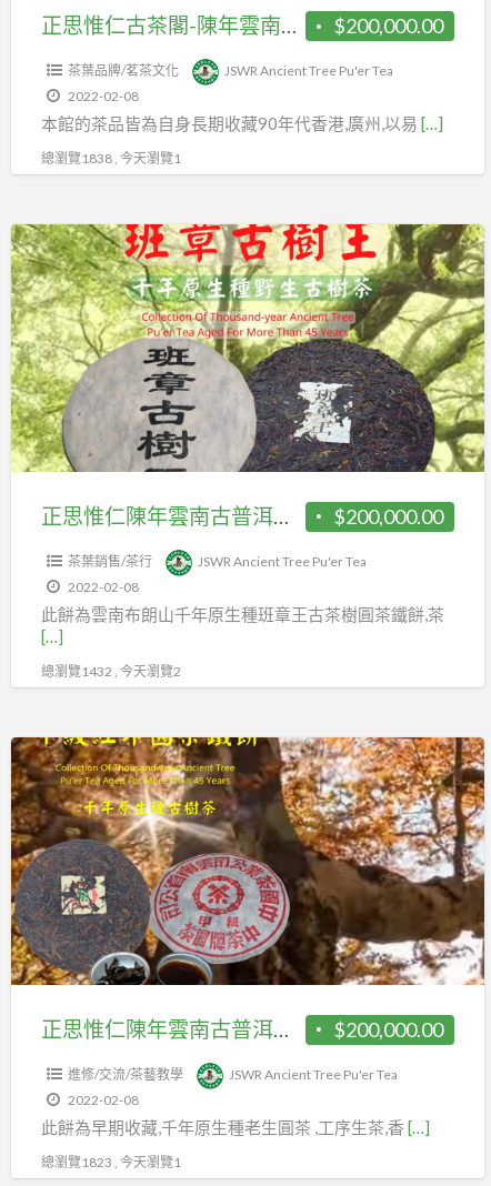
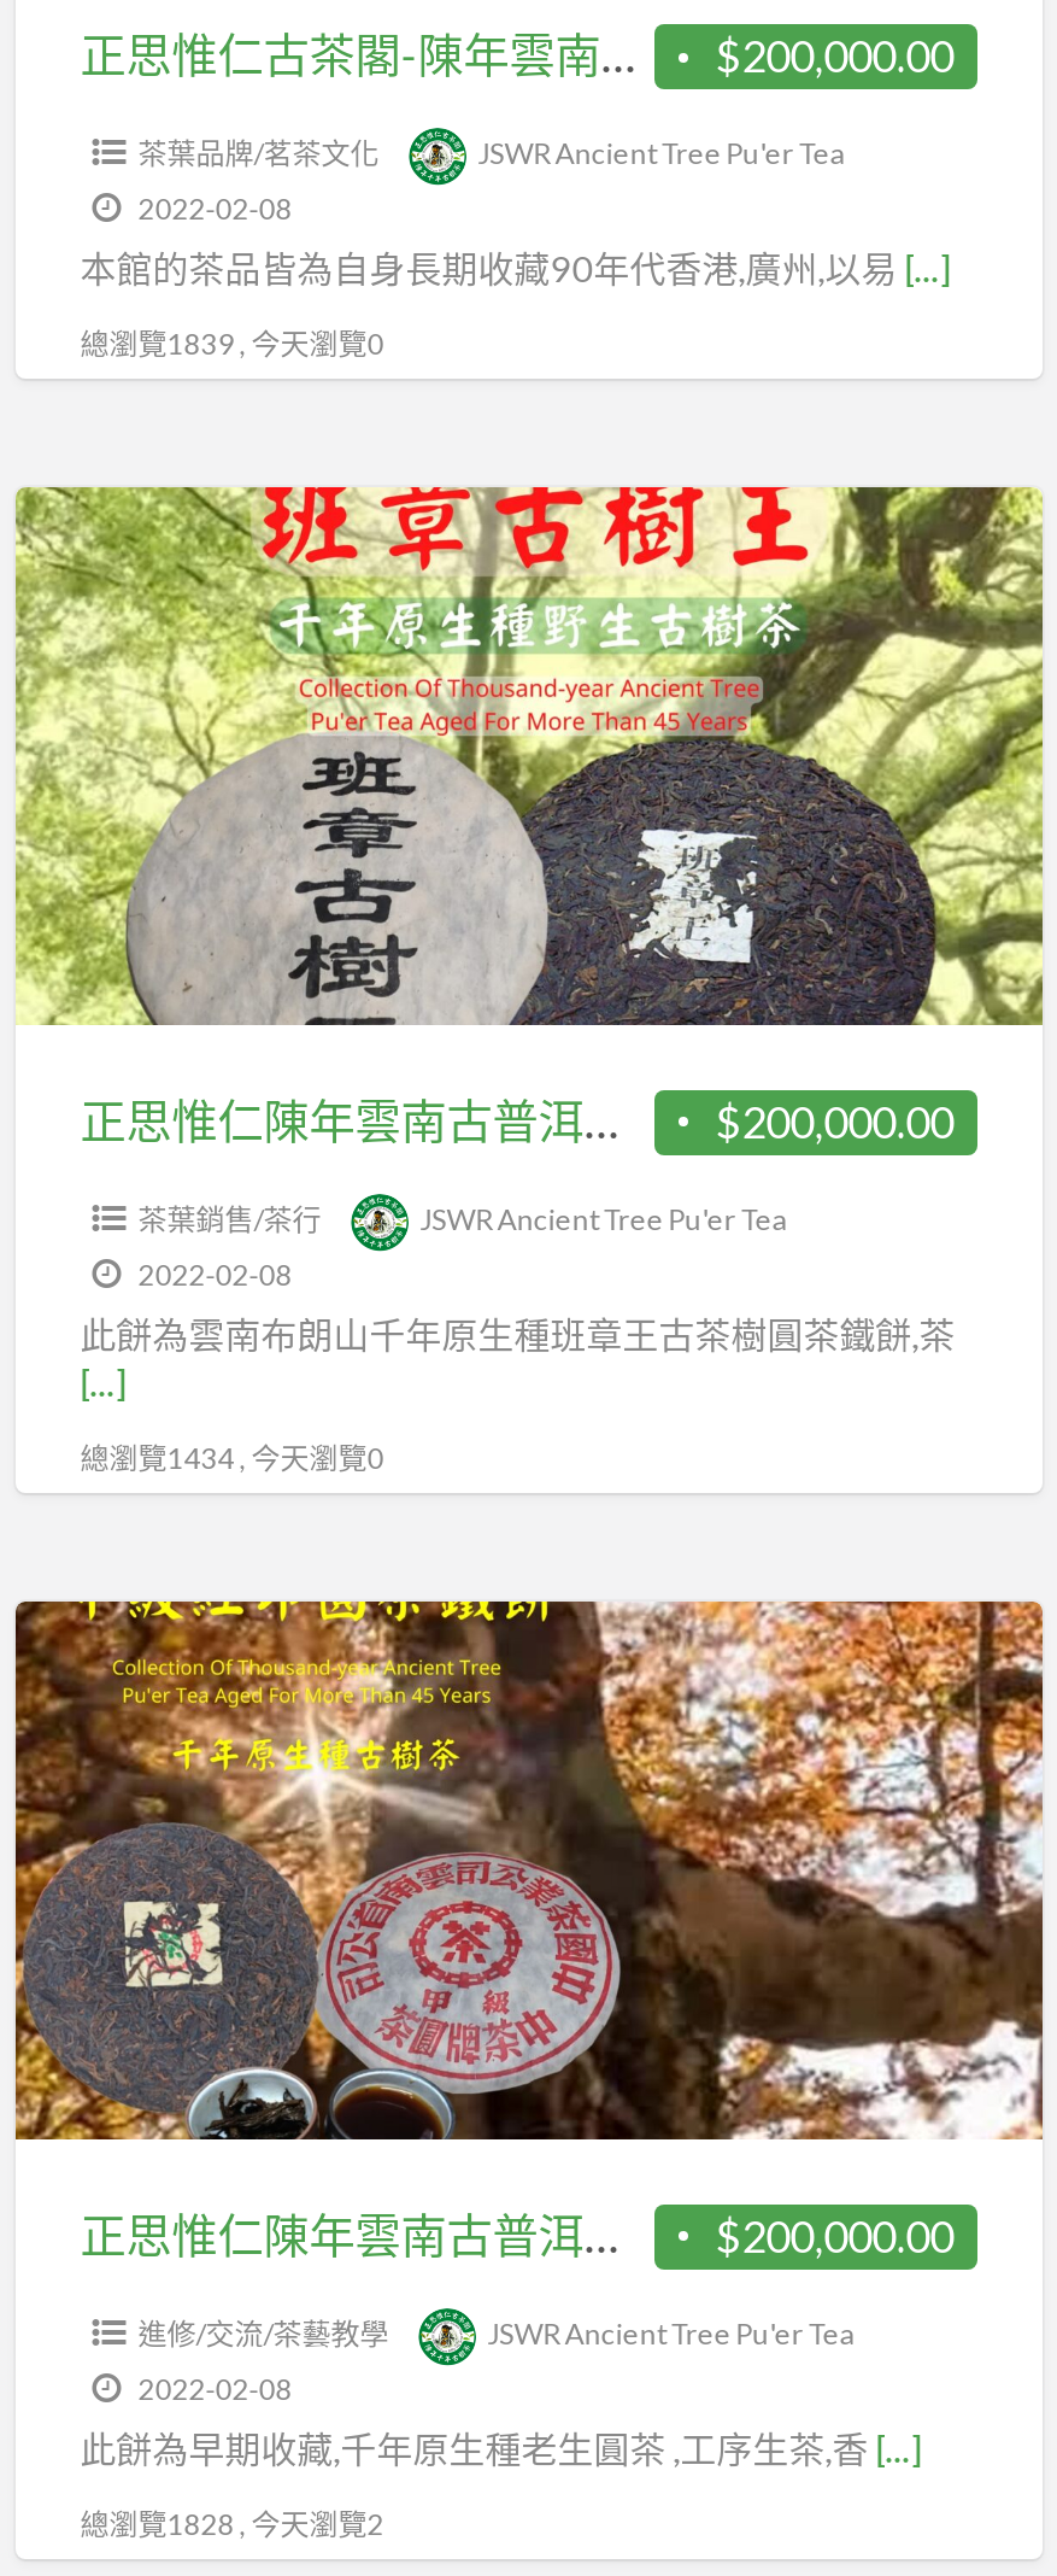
- 總瀏覽1838 , 今天瀏覽1
+ 總瀏覽1839 , 今天瀏覽0

- 總瀏覽1432 , 今天瀏覽2
+ 總瀏覽1434 , 今天瀏覽0

- 總瀏覽1823 , 今天瀏覽1
+ 總瀏覽1828 , 今天瀏覽2
